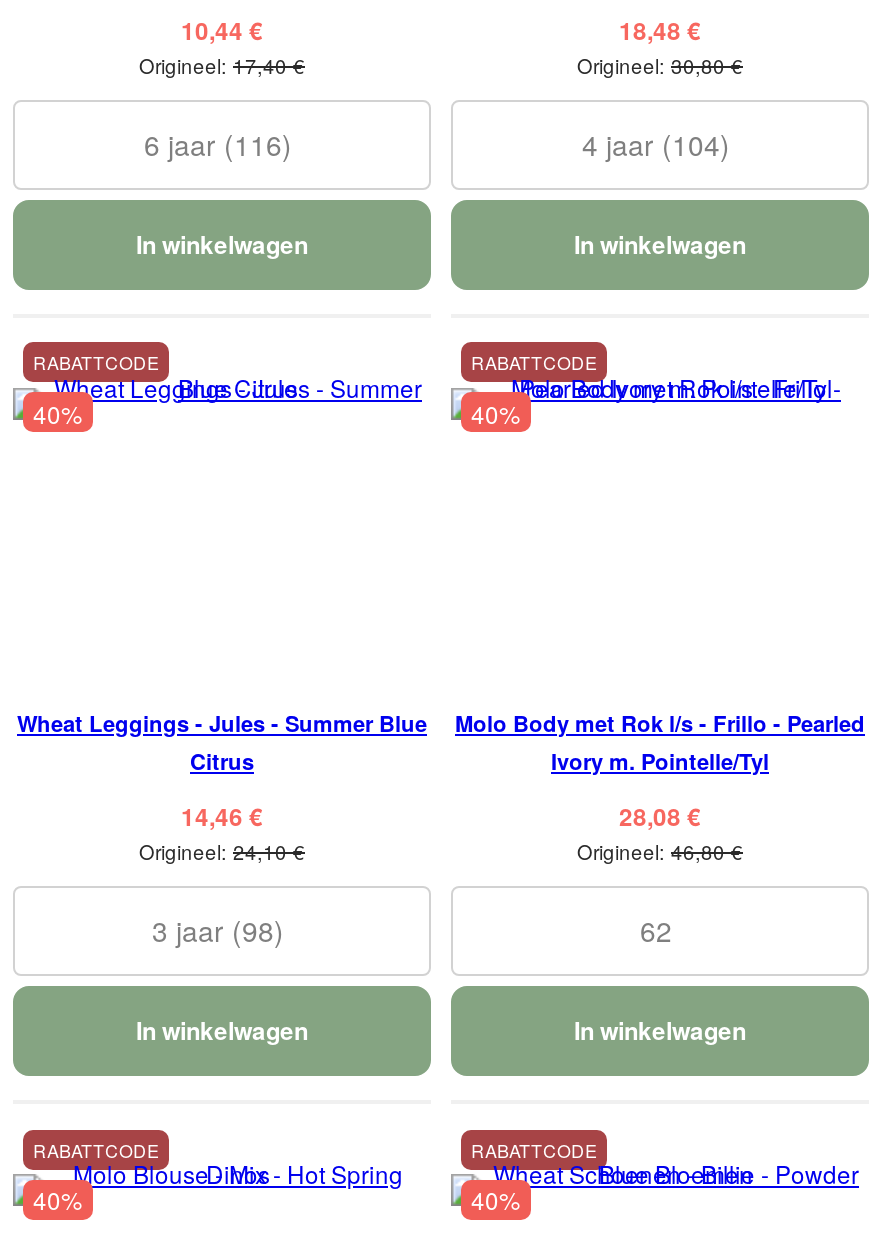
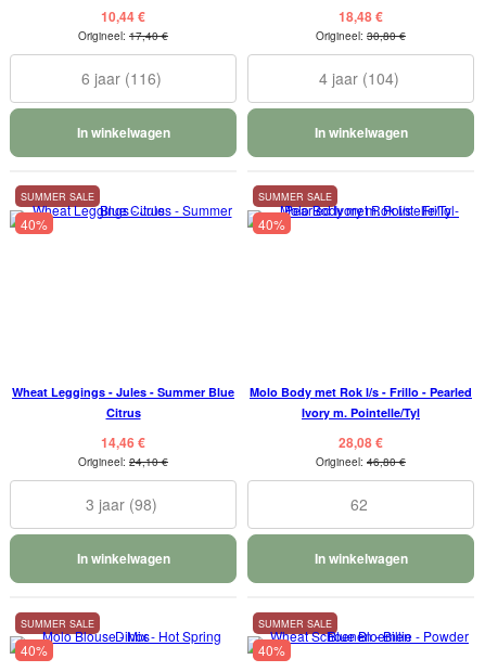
- RABATTCODE
+ SUMMER SALE

- RABATTCODE
+ SUMMER SALE

- RABATTCODE
+ SUMMER SALE

- RABATTCODE
+ SUMMER SALE
